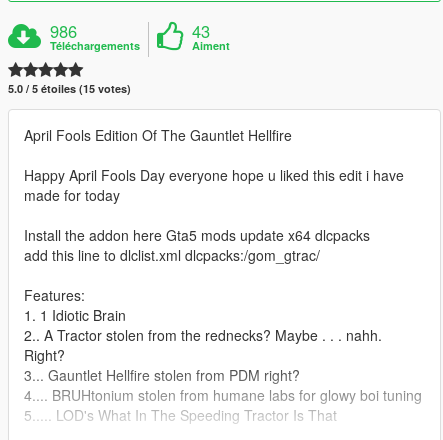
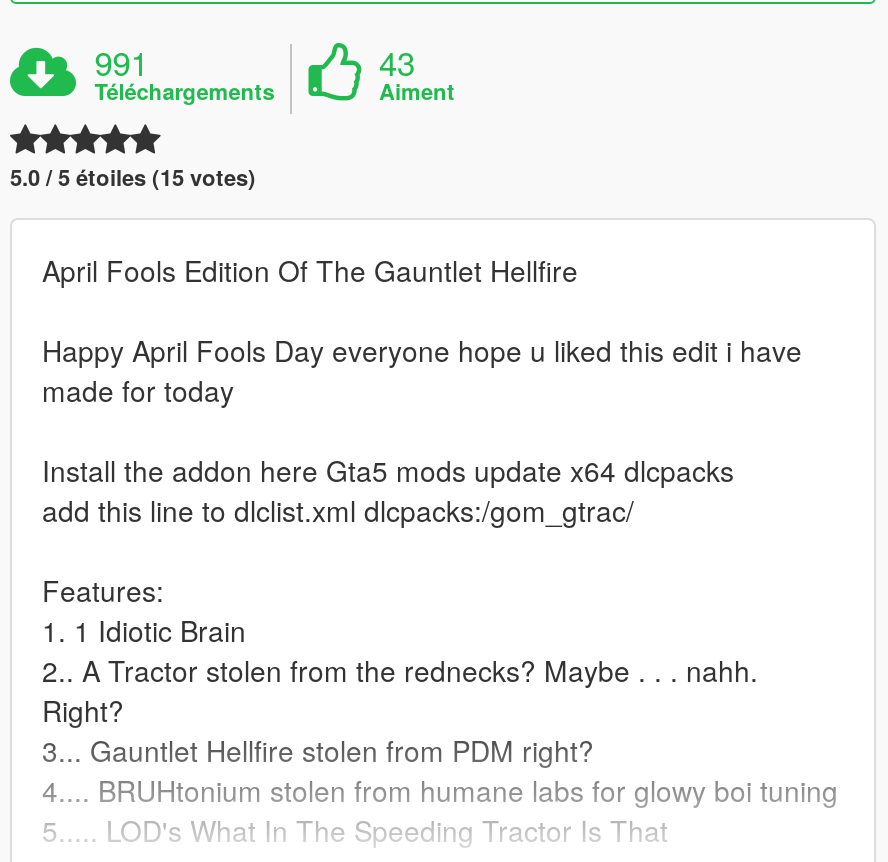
- 986
+ 991
